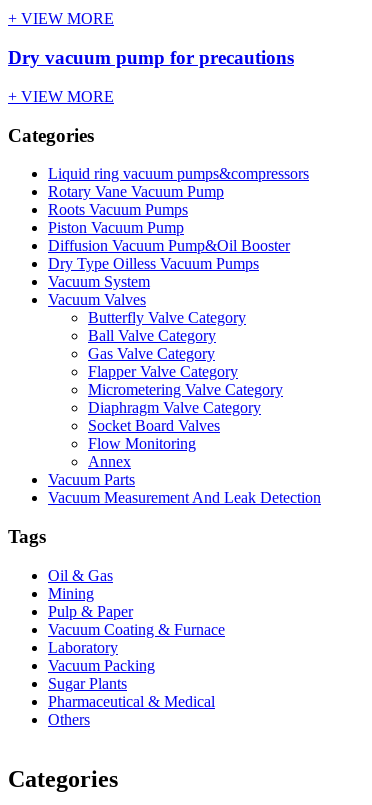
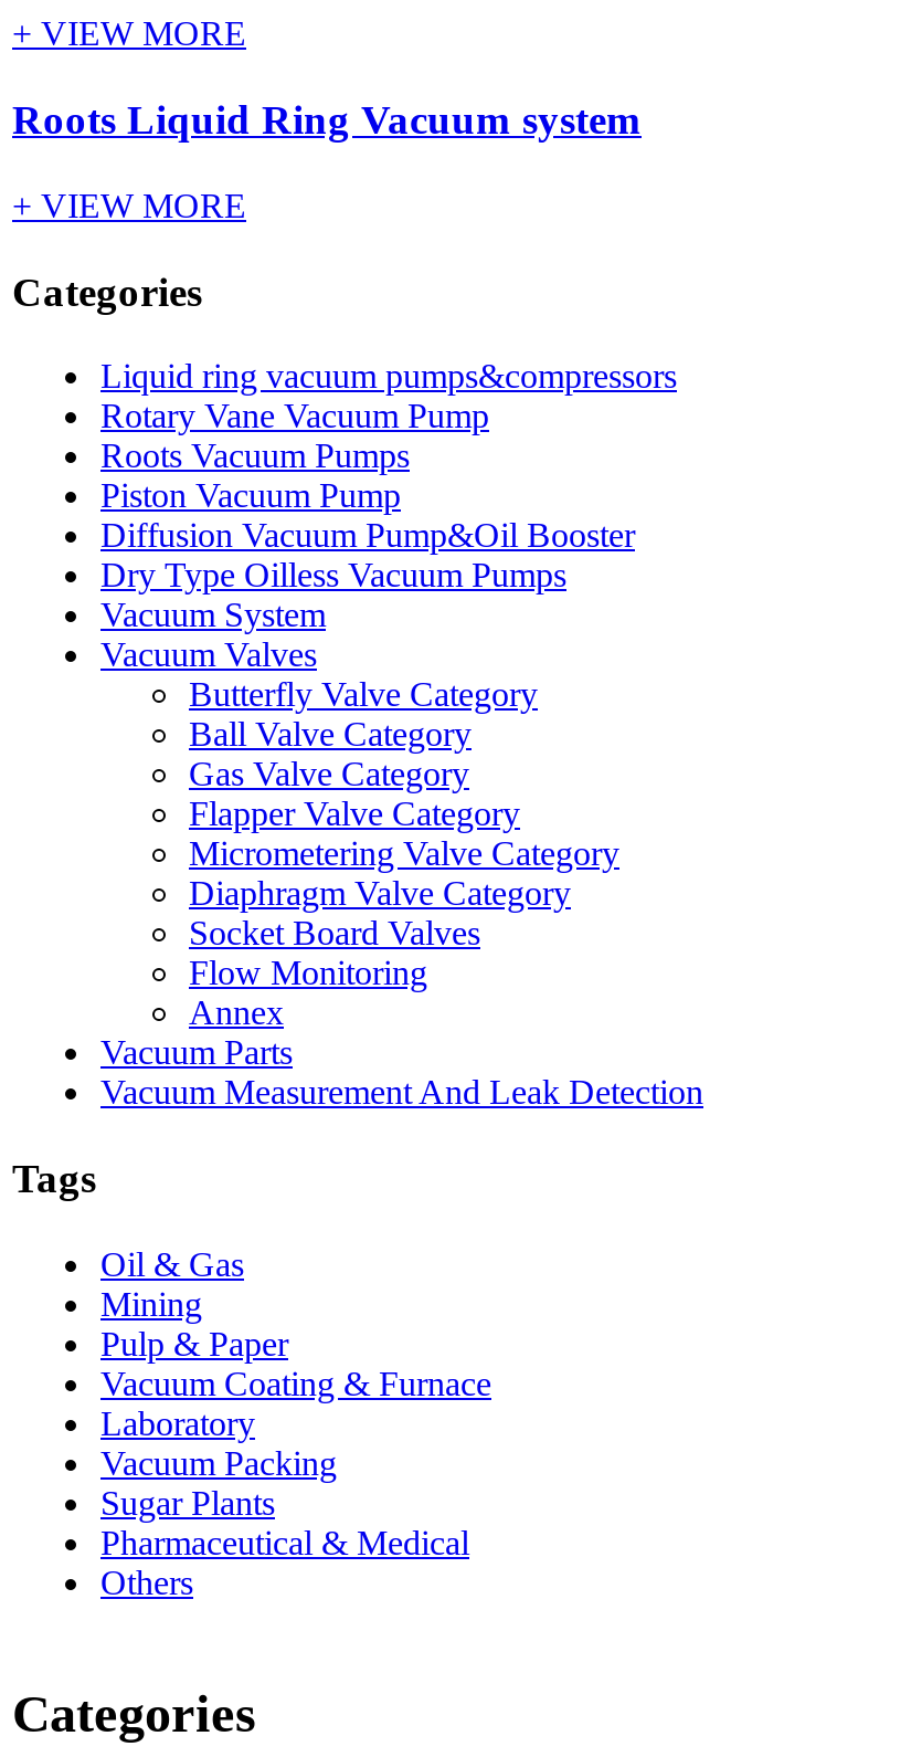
- Dry vacuum pump for precautions
+ Roots Liquid Ring Vacuum system
